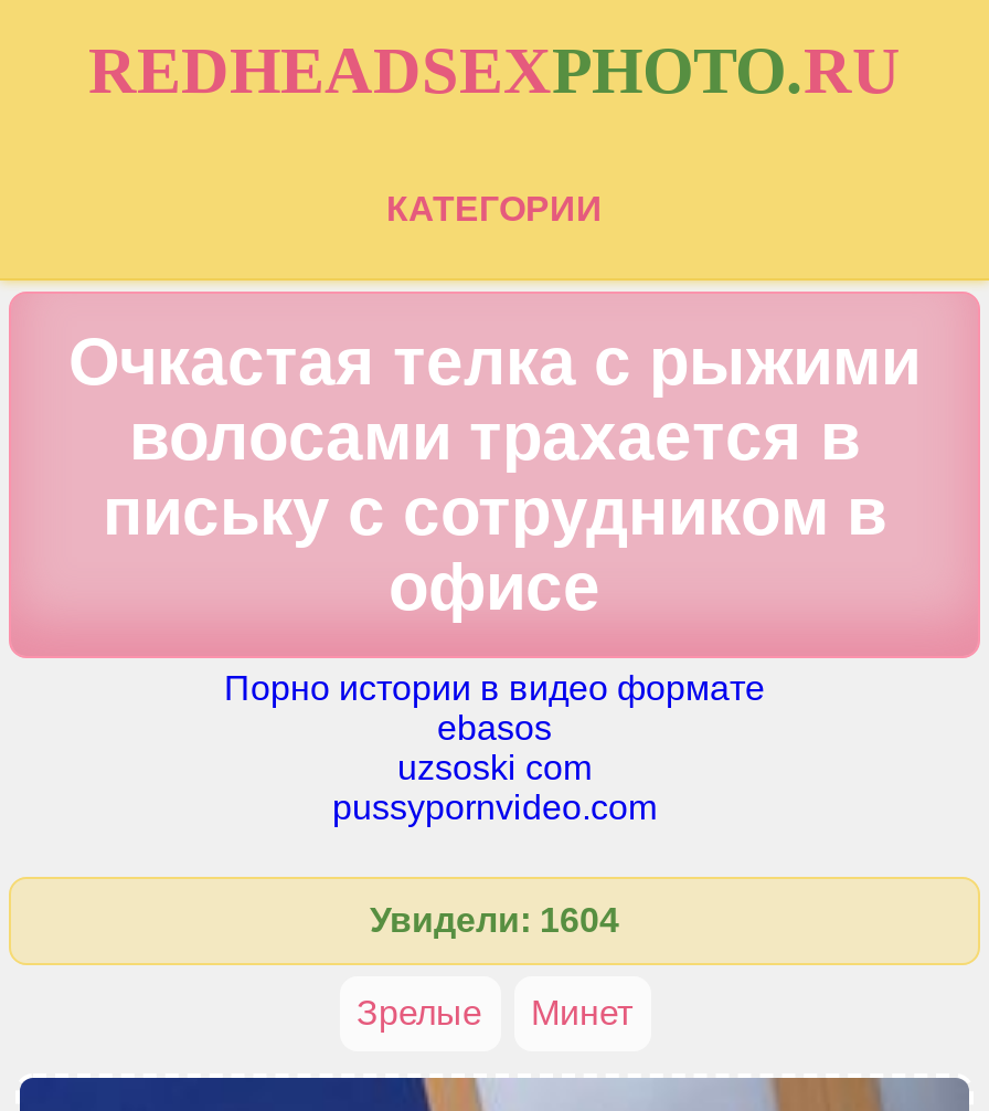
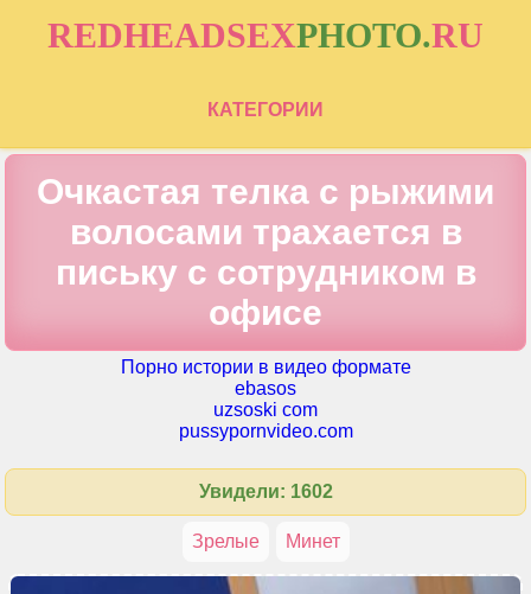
- Увидели: 1604
+ Увидели: 1602
